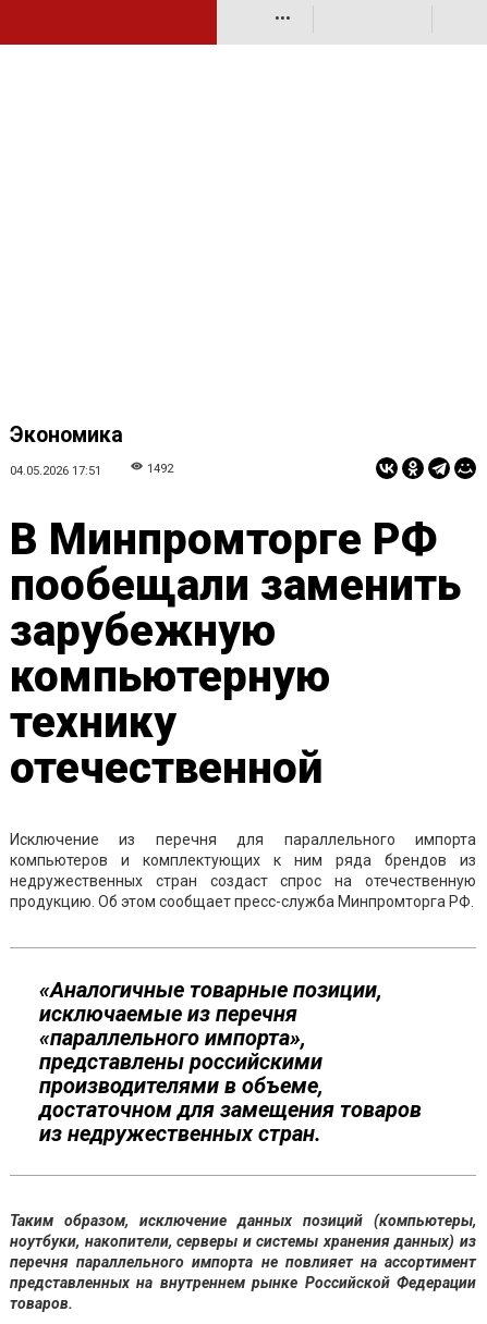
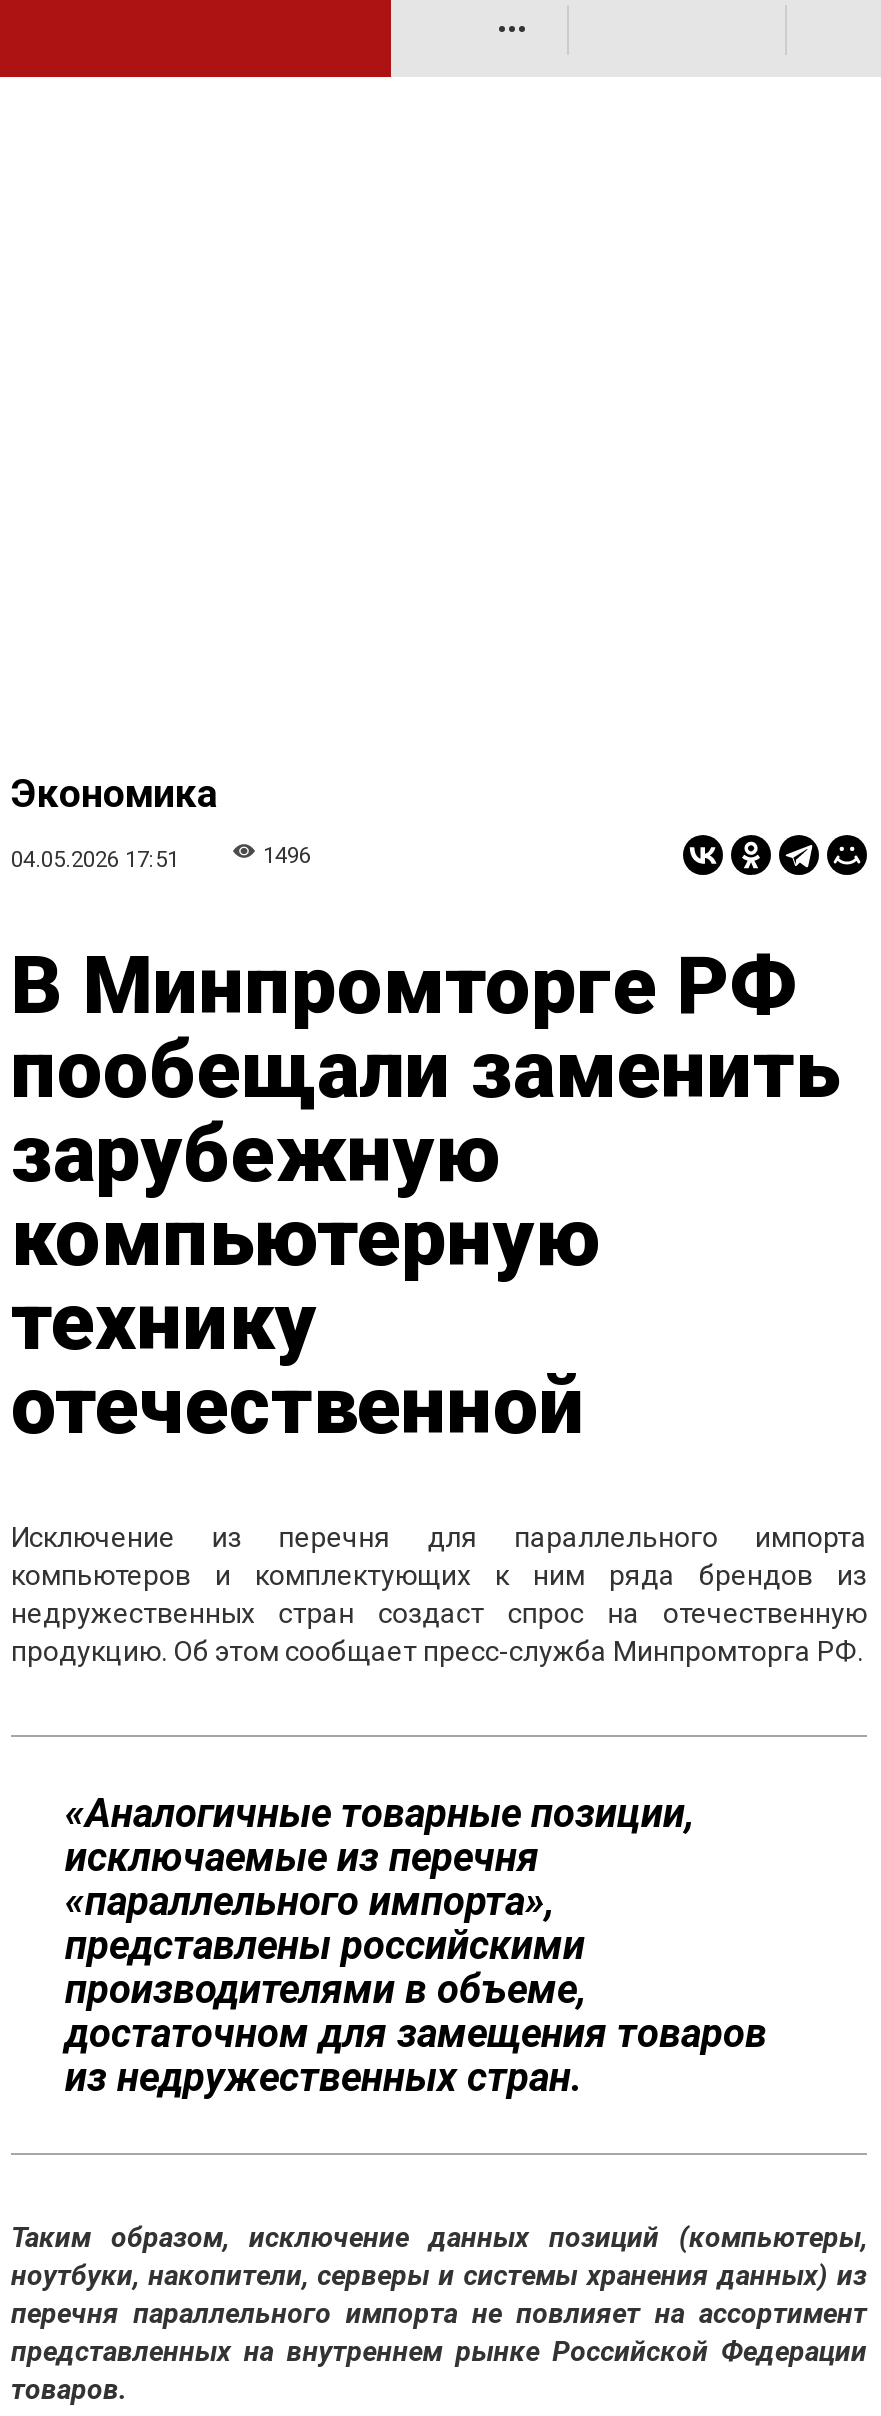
- 1492
+ 1496
